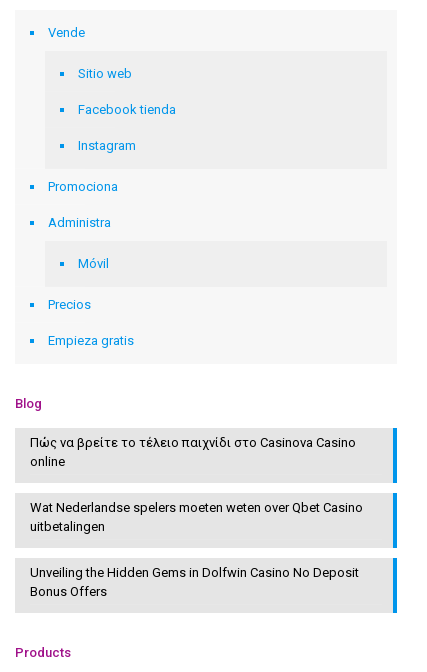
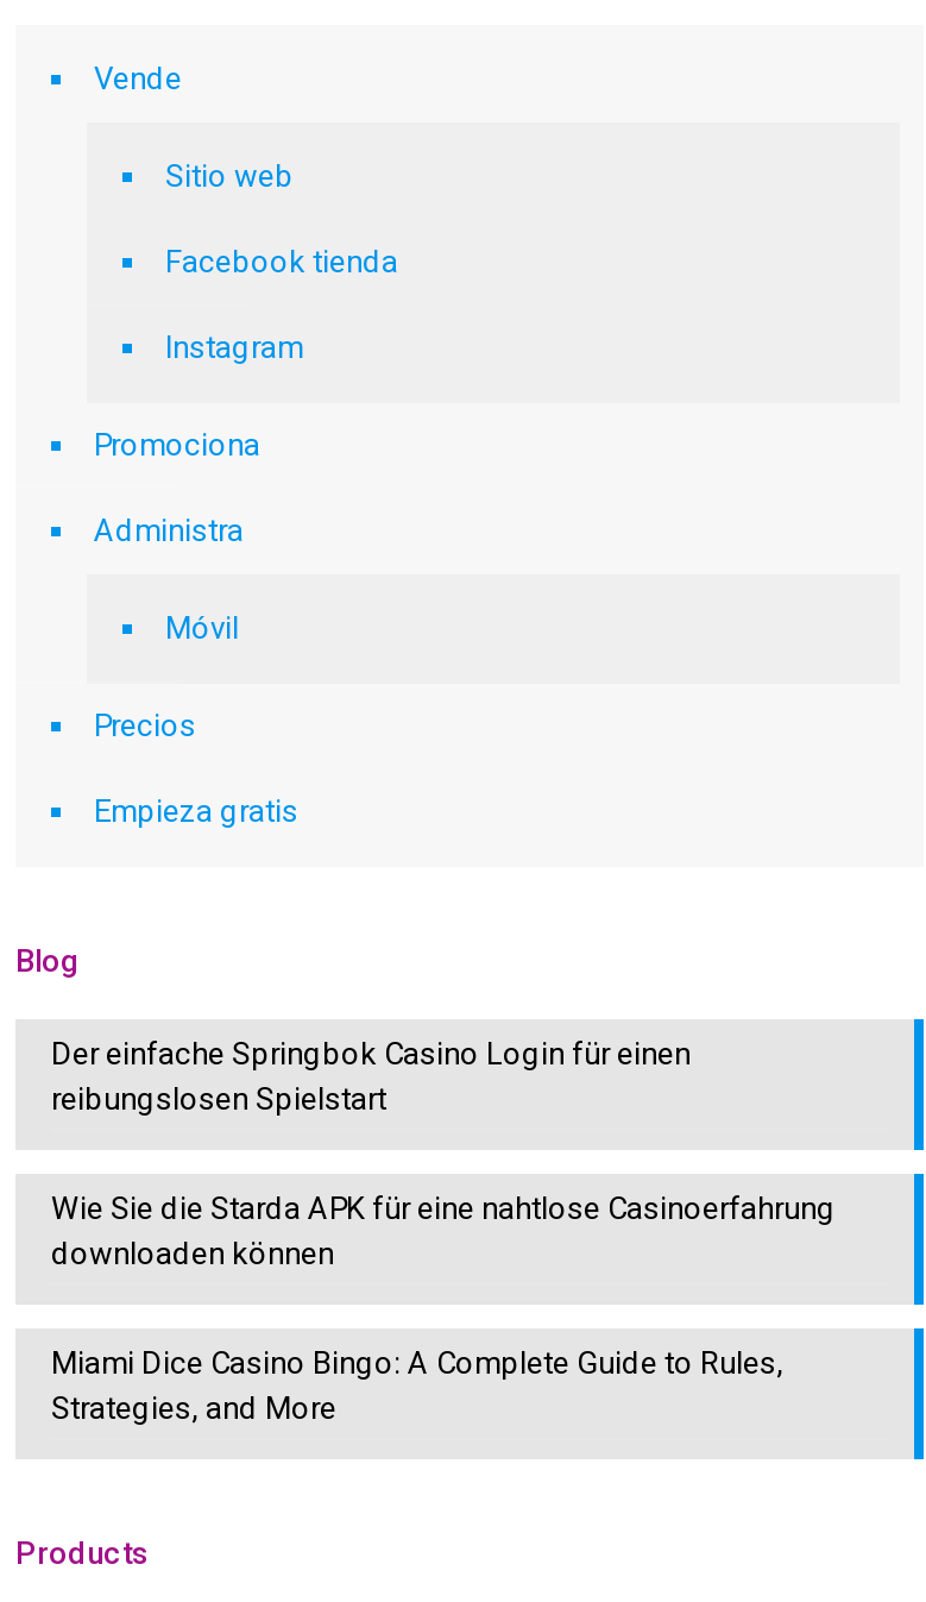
- Πώς να βρείτε το τέλειο παιχνίδι στο Casinova Casino
- online
+ Der einfache Springbok Casino Login für einen
+ reibungslosen Spielstart

- Wat Nederlandse spelers moeten weten over Qbet Casino
- uitbetalingen
+ Wie Sie die Starda APK für eine nahtlose Casinoerfahrung
+ downloaden können

- Unveiling the Hidden Gems in Dolfwin Casino No Deposit
- Bonus Offers
+ Miami Dice Casino Bingo: A Complete Guide to Rules,
+ Strategies, and More
